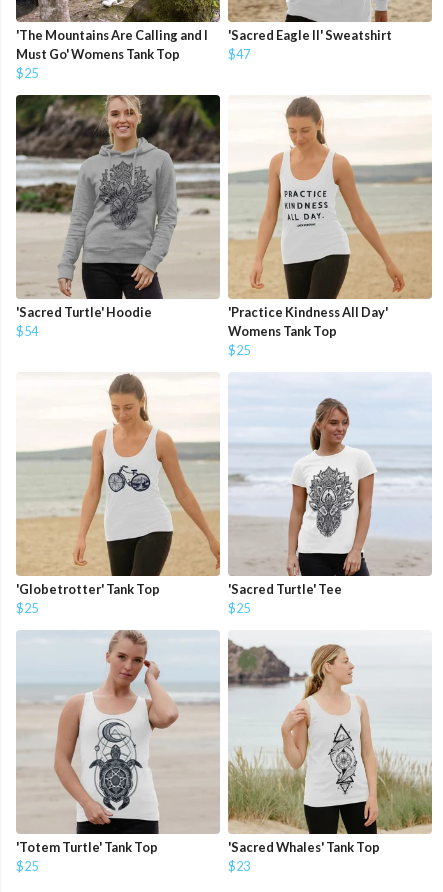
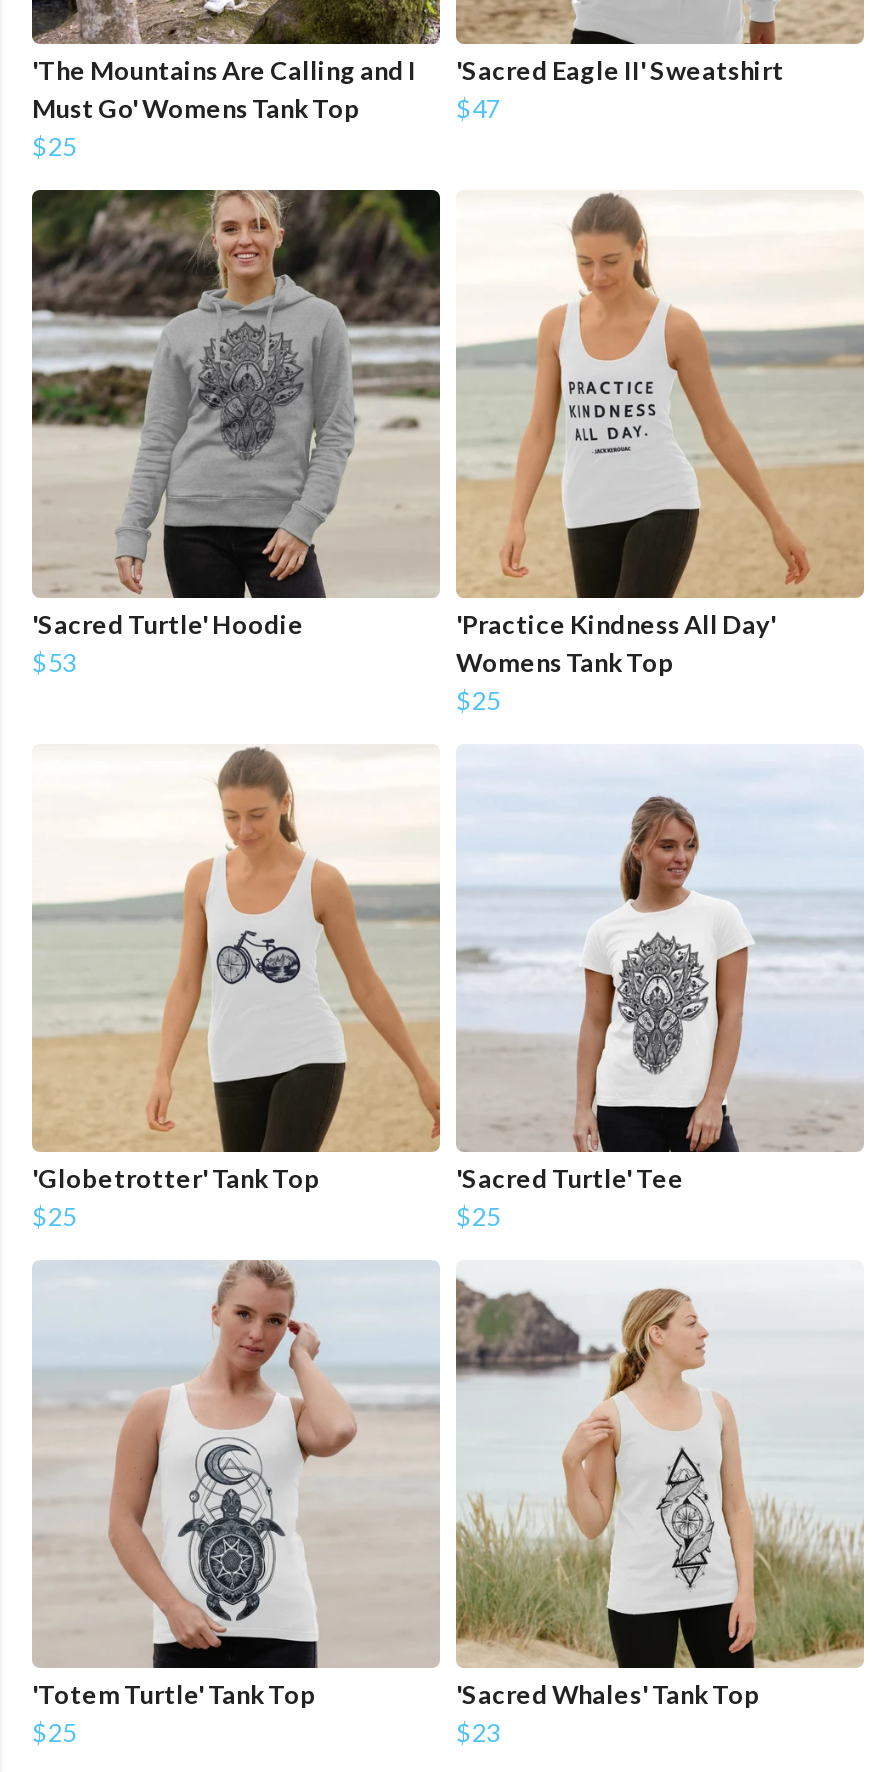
- $54
+ $53
